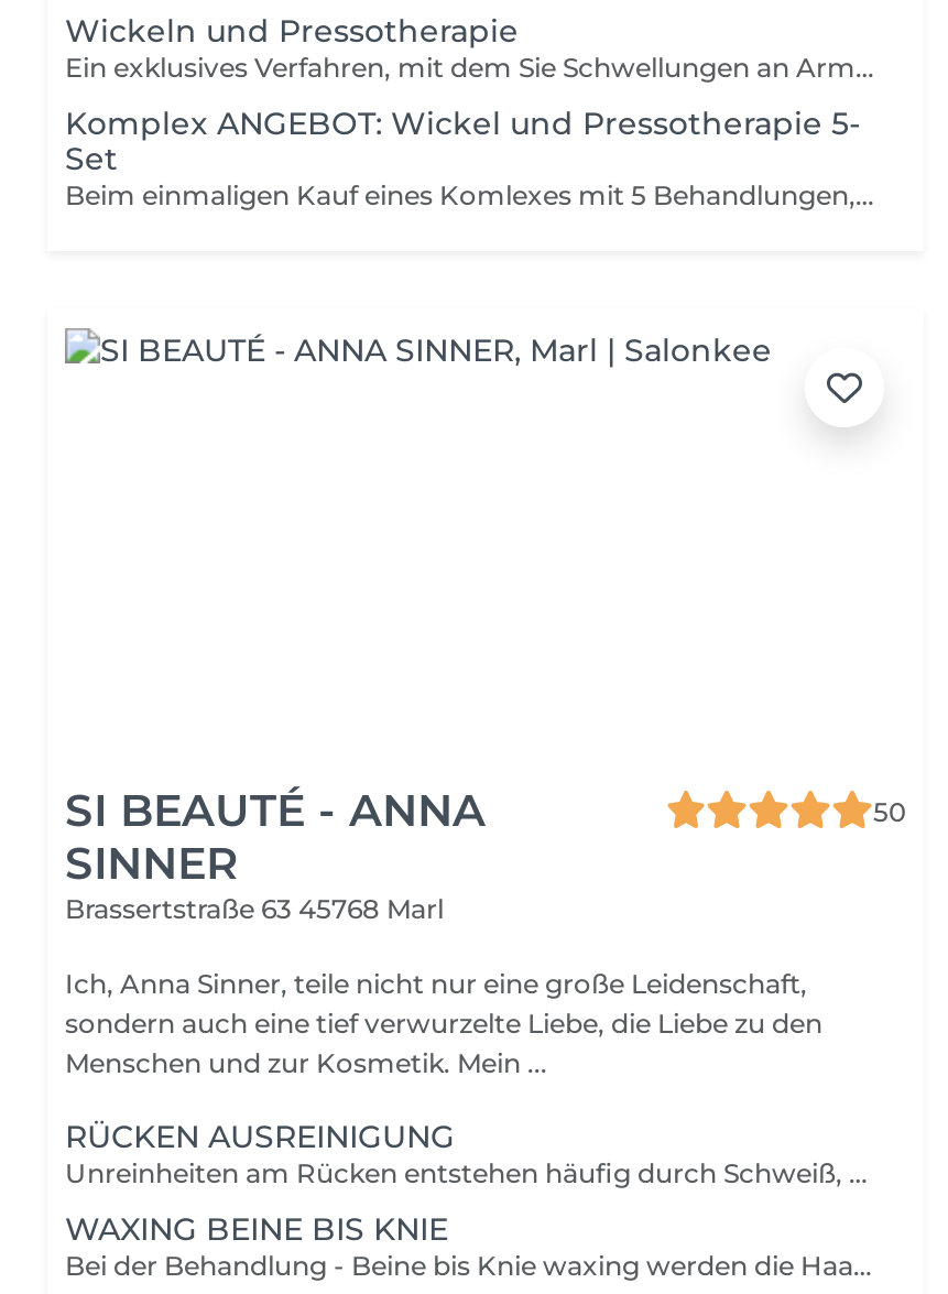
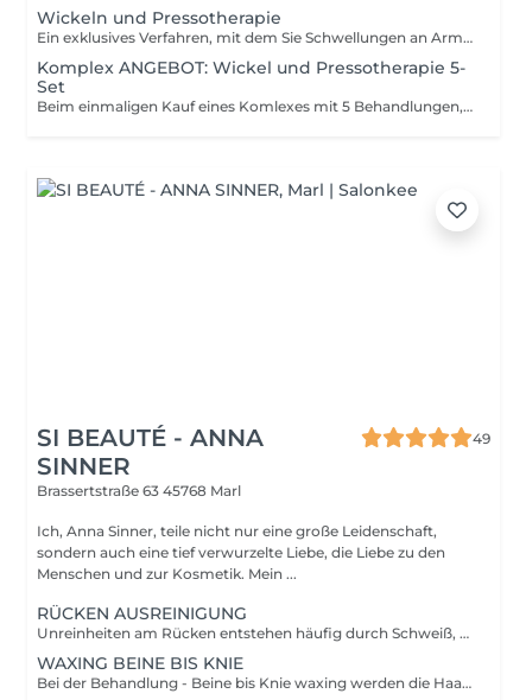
- 50
+ 49
